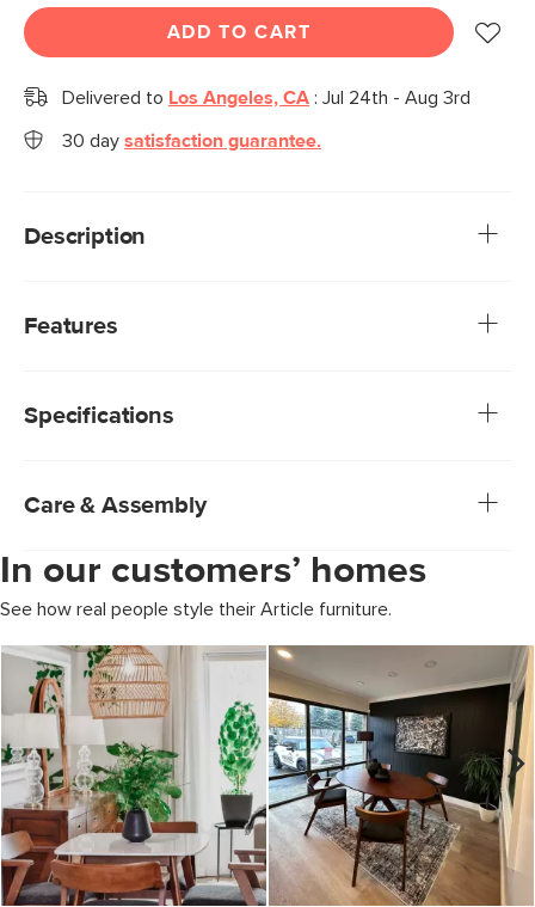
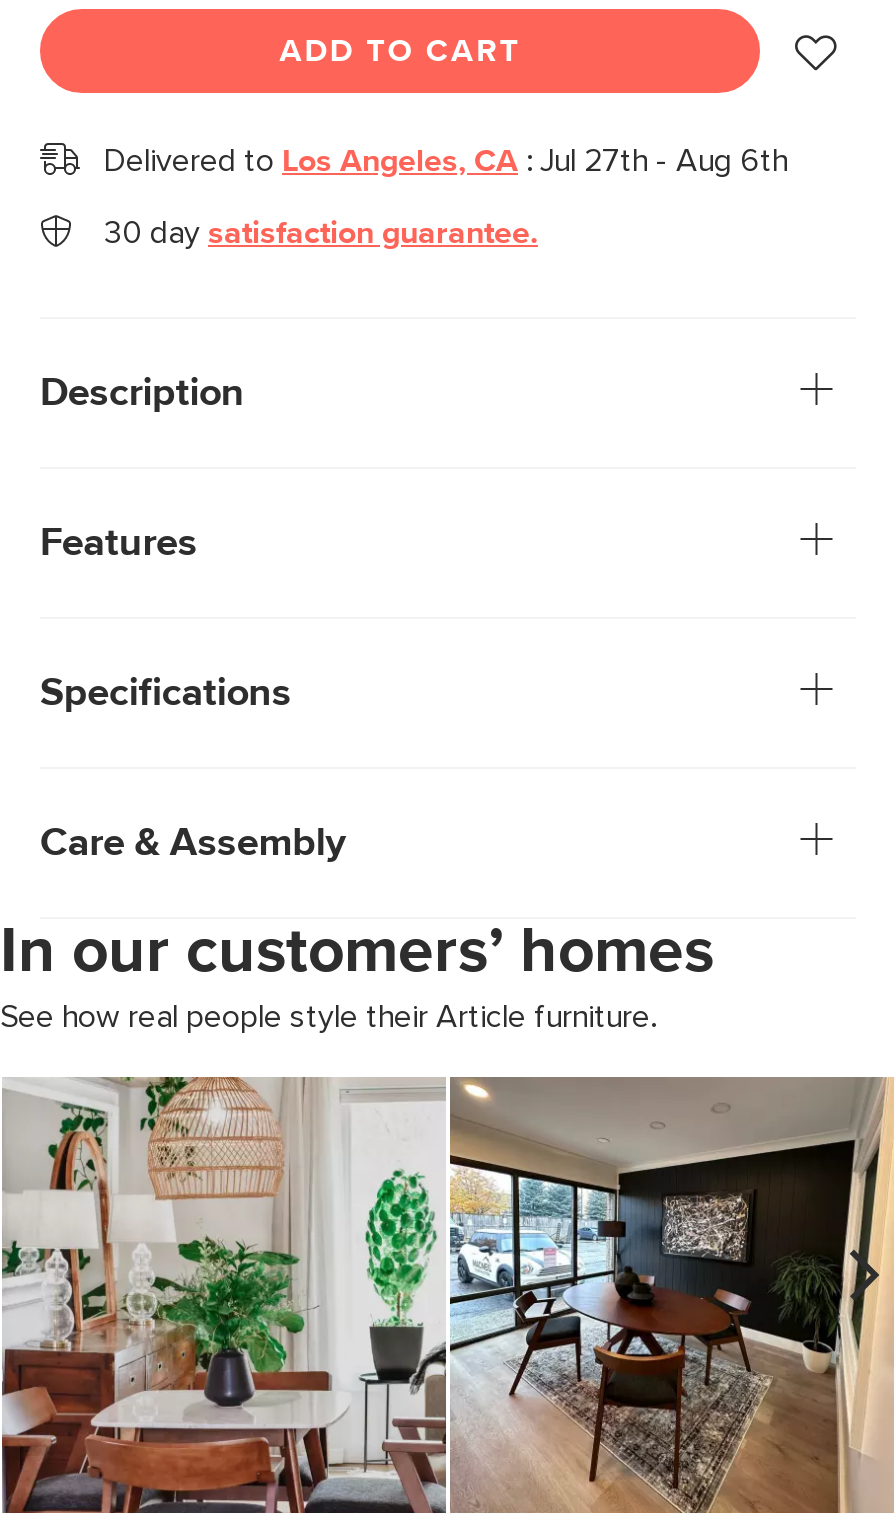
- Delivered to Los Angeles, CA: Jul 24th - Aug 3rd
+ Delivered to Los Angeles, CA: Jul 27th - Aug 6th
